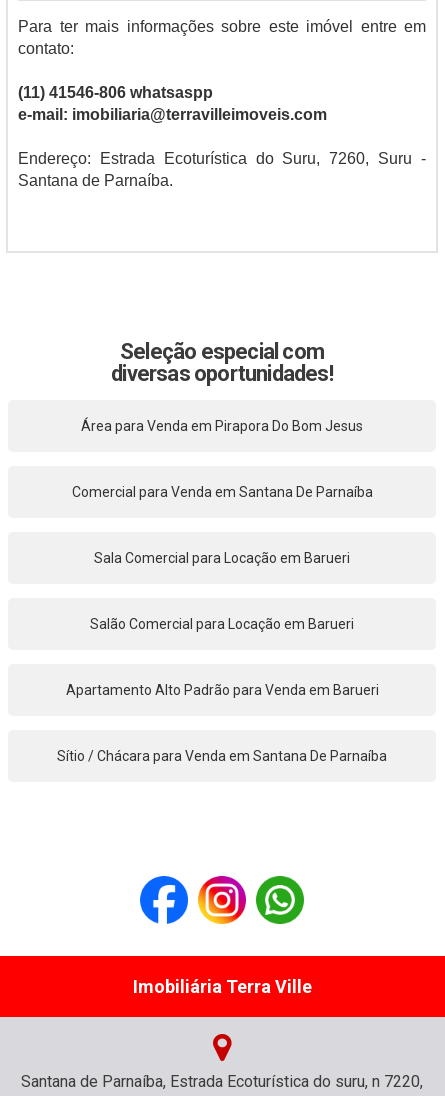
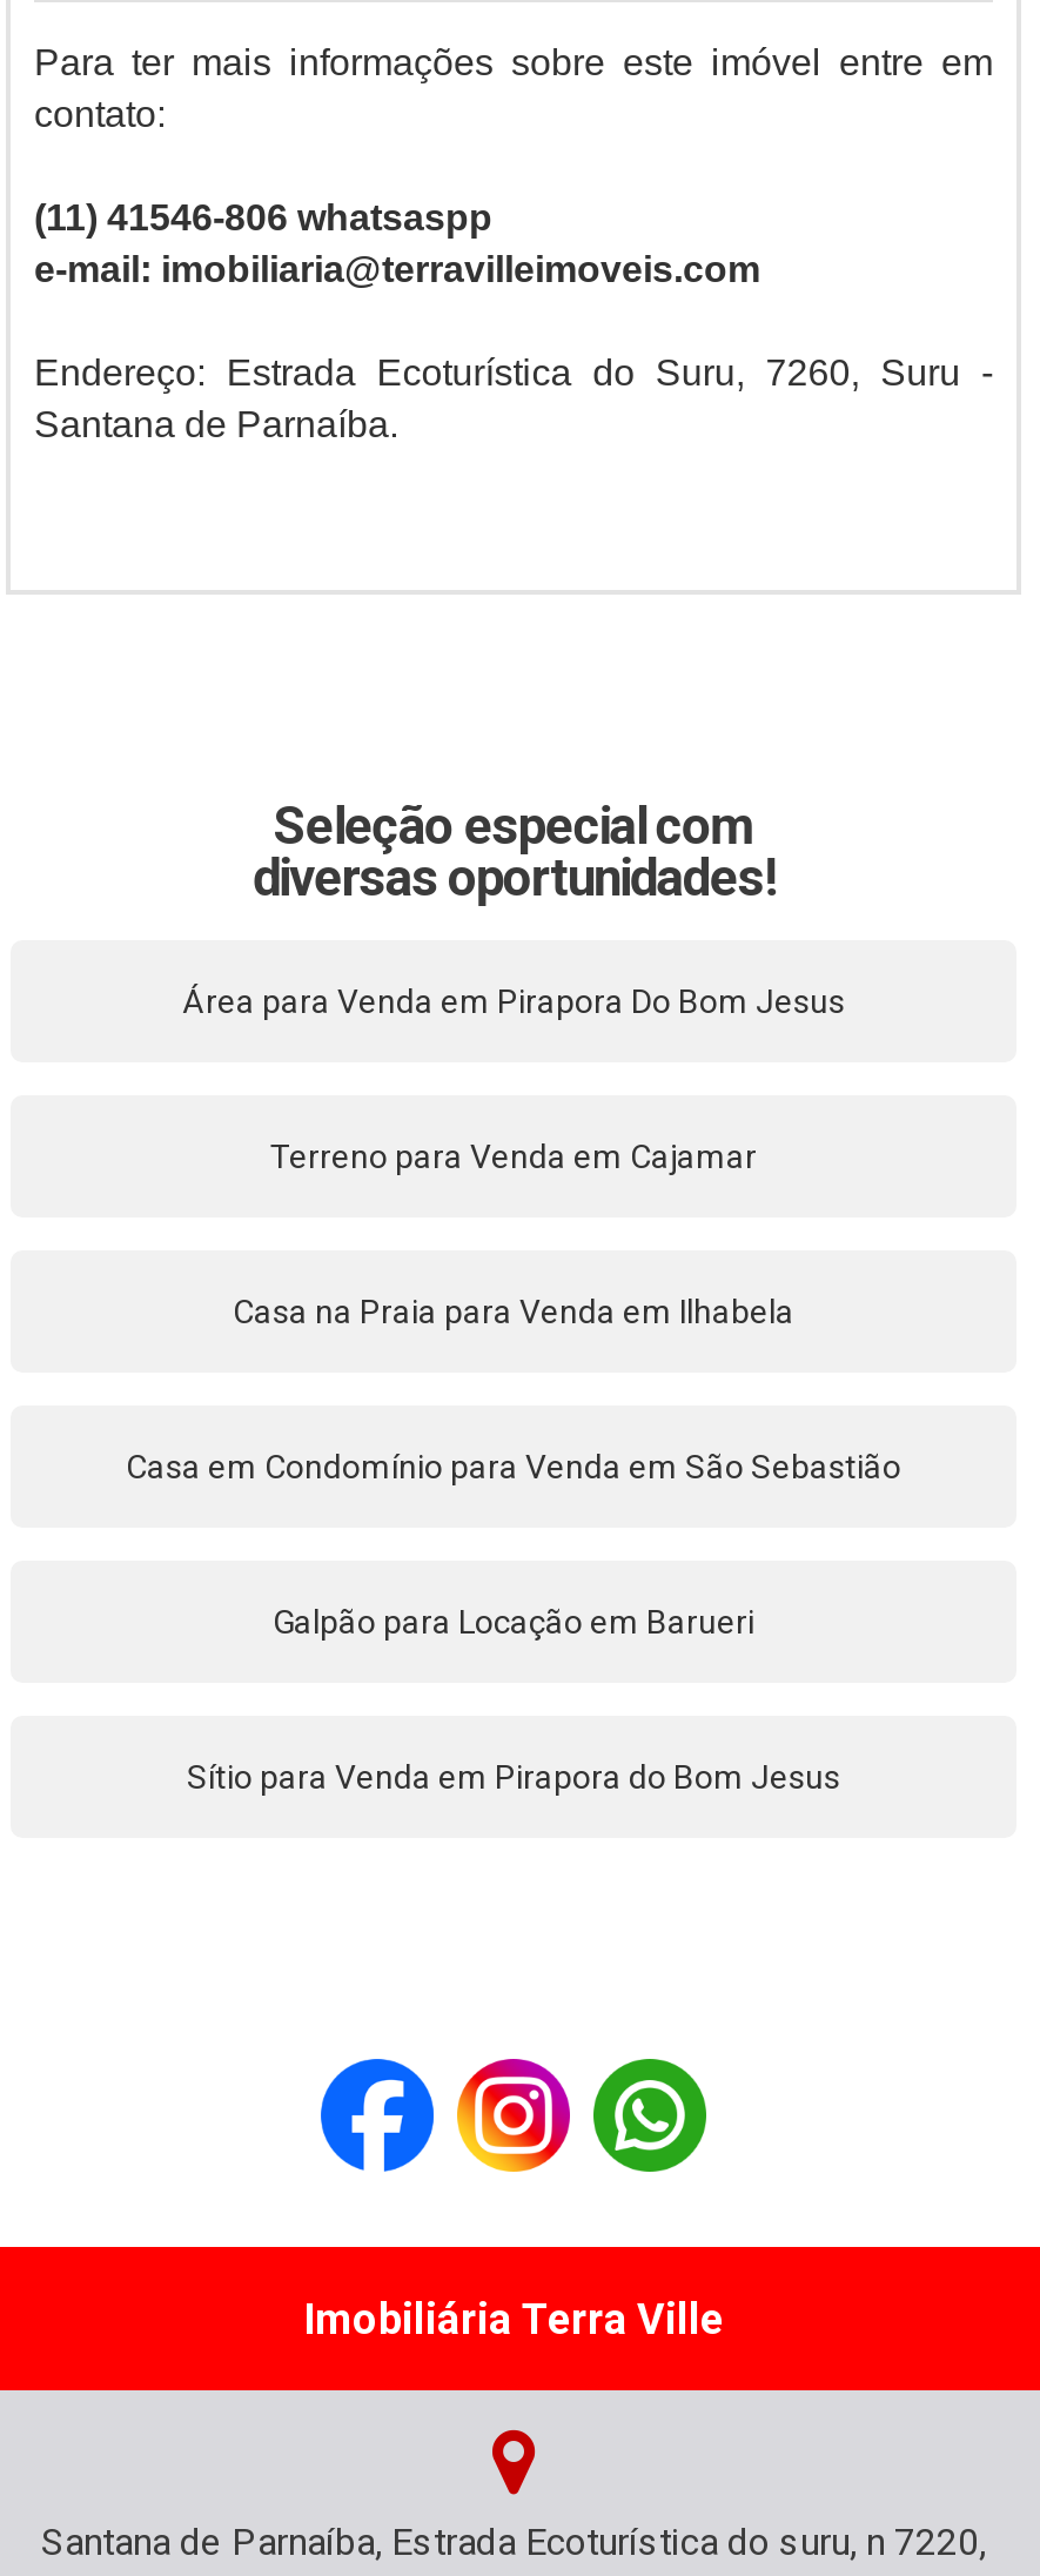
- Comercial para Venda em Santana De Parnaíba
+ Terreno para Venda em Cajamar

- Sala Comercial para Locação em Barueri
+ Casa na Praia para Venda em Ilhabela

- Salão Comercial para Locação em Barueri
+ Casa em Condomínio para Venda em São Sebastião

- Apartamento Alto Padrão para Venda em Barueri
+ Galpão para Locação em Barueri

- Sítio / Chácara para Venda em Santana De Parnaíba
+ Sítio para Venda em Pirapora do Bom Jesus
